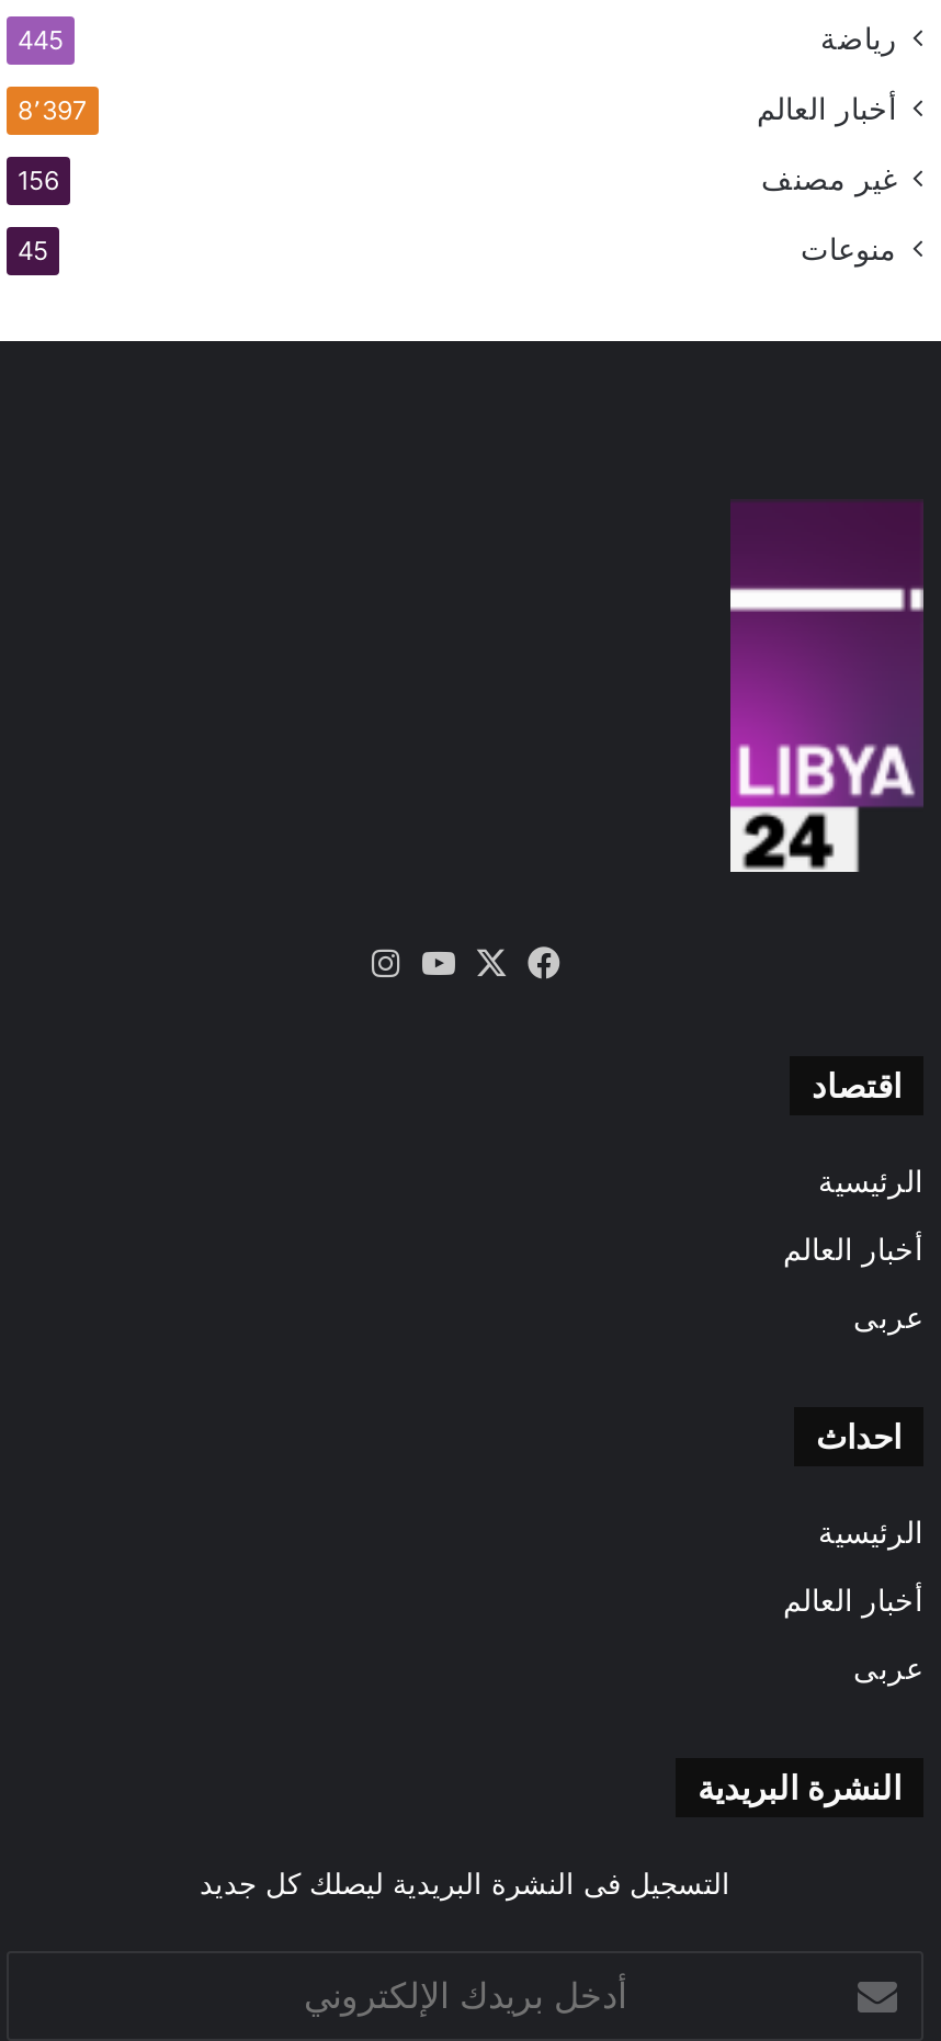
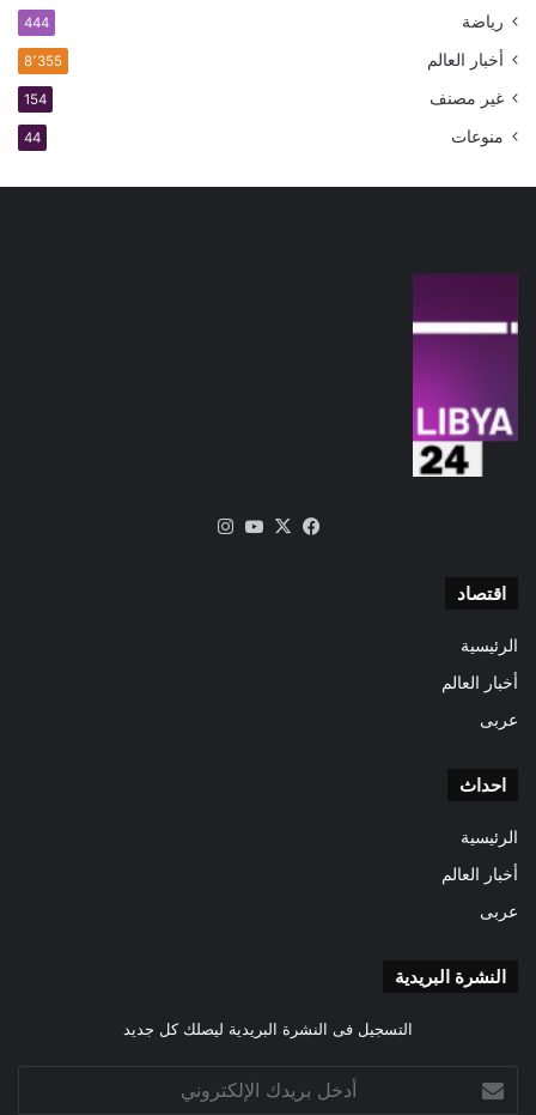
- 445
+ 444

- 8٬397
+ 8٬355

- 156
+ 154

- 45
+ 44
